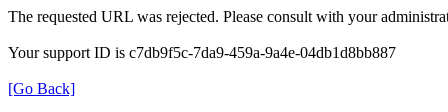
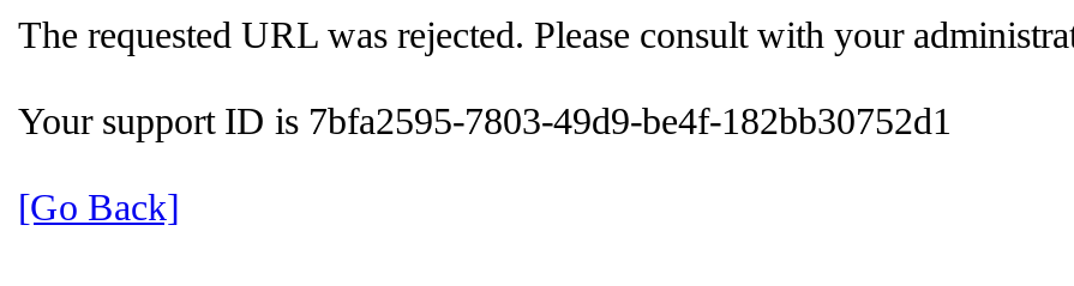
- Your support ID is c7db9f5c-7da9-459a-9a4e-04db1d8bb887
+ Your support ID is 7bfa2595-7803-49d9-be4f-182bb30752d1
